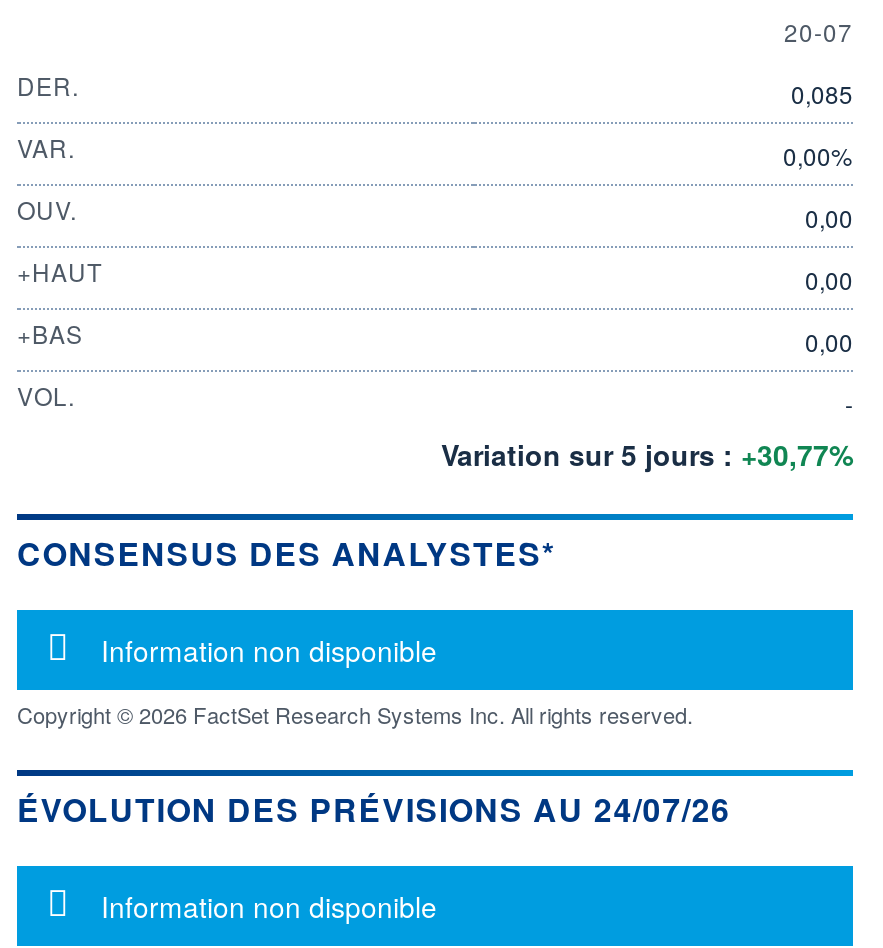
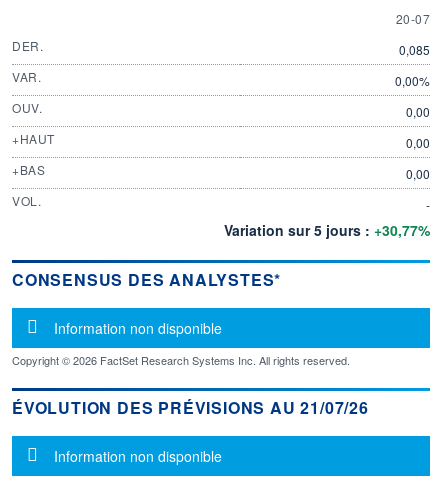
- ÉVOLUTION DES PRÉVISIONS AU 24/07/26
+ ÉVOLUTION DES PRÉVISIONS AU 21/07/26
